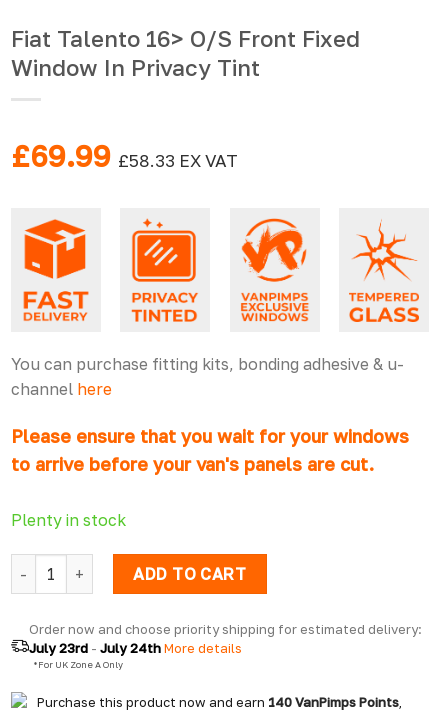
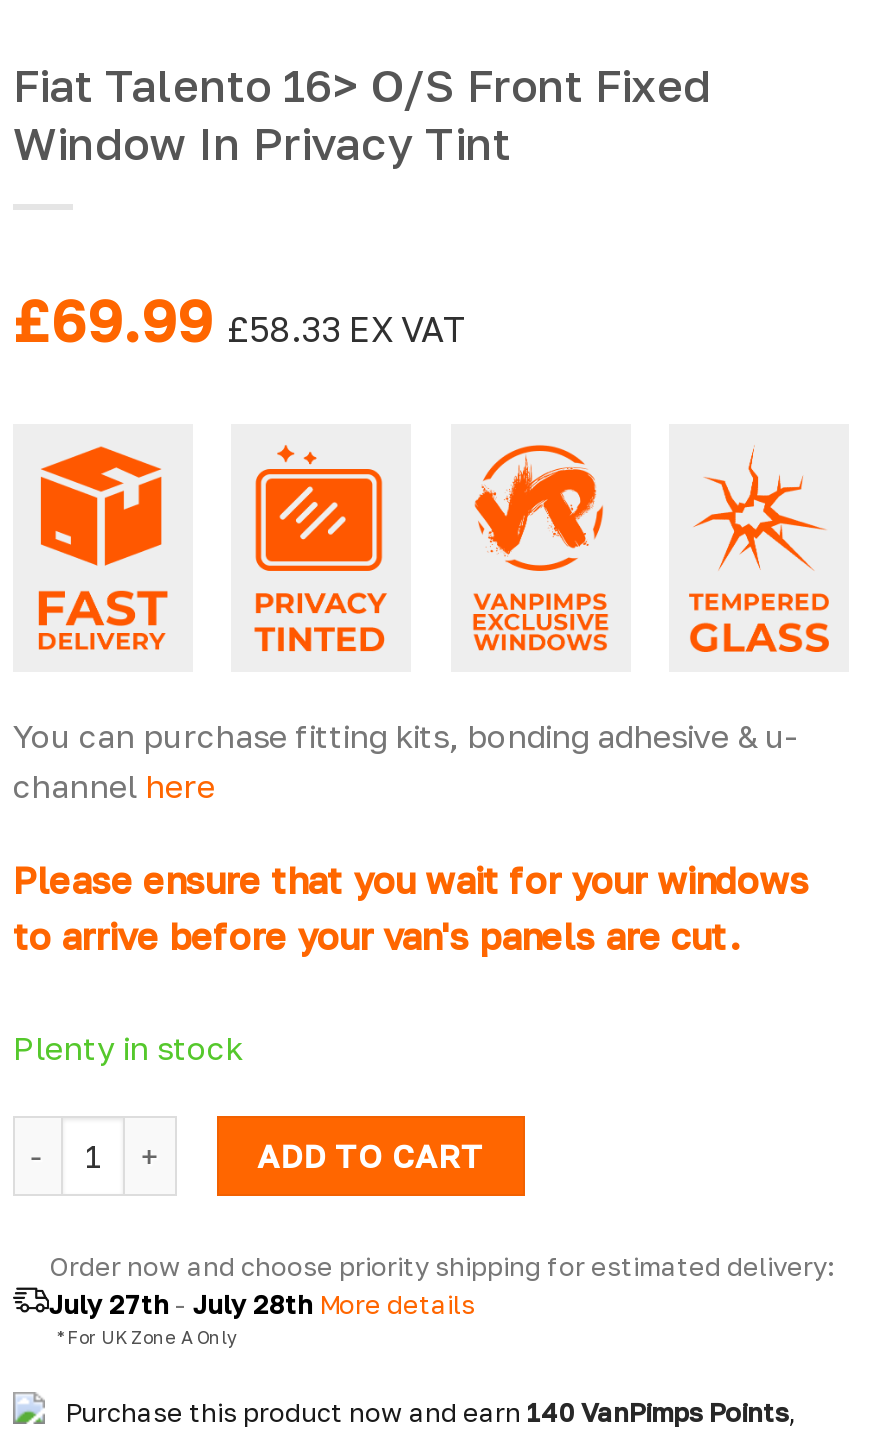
- July 23rd - July 24th More details
+ July 27th - July 28th More details
